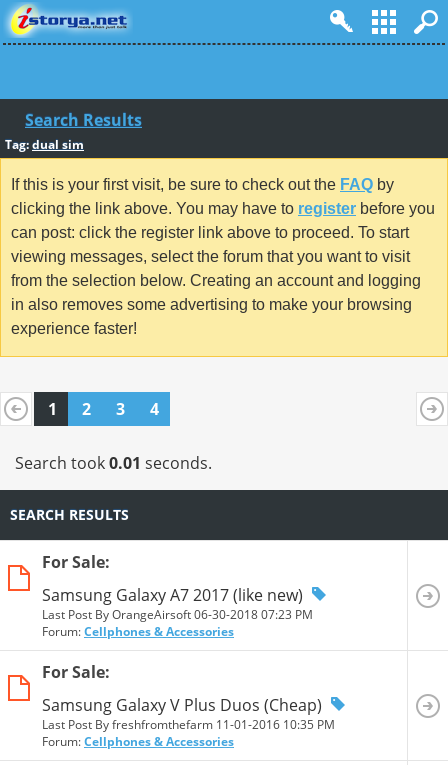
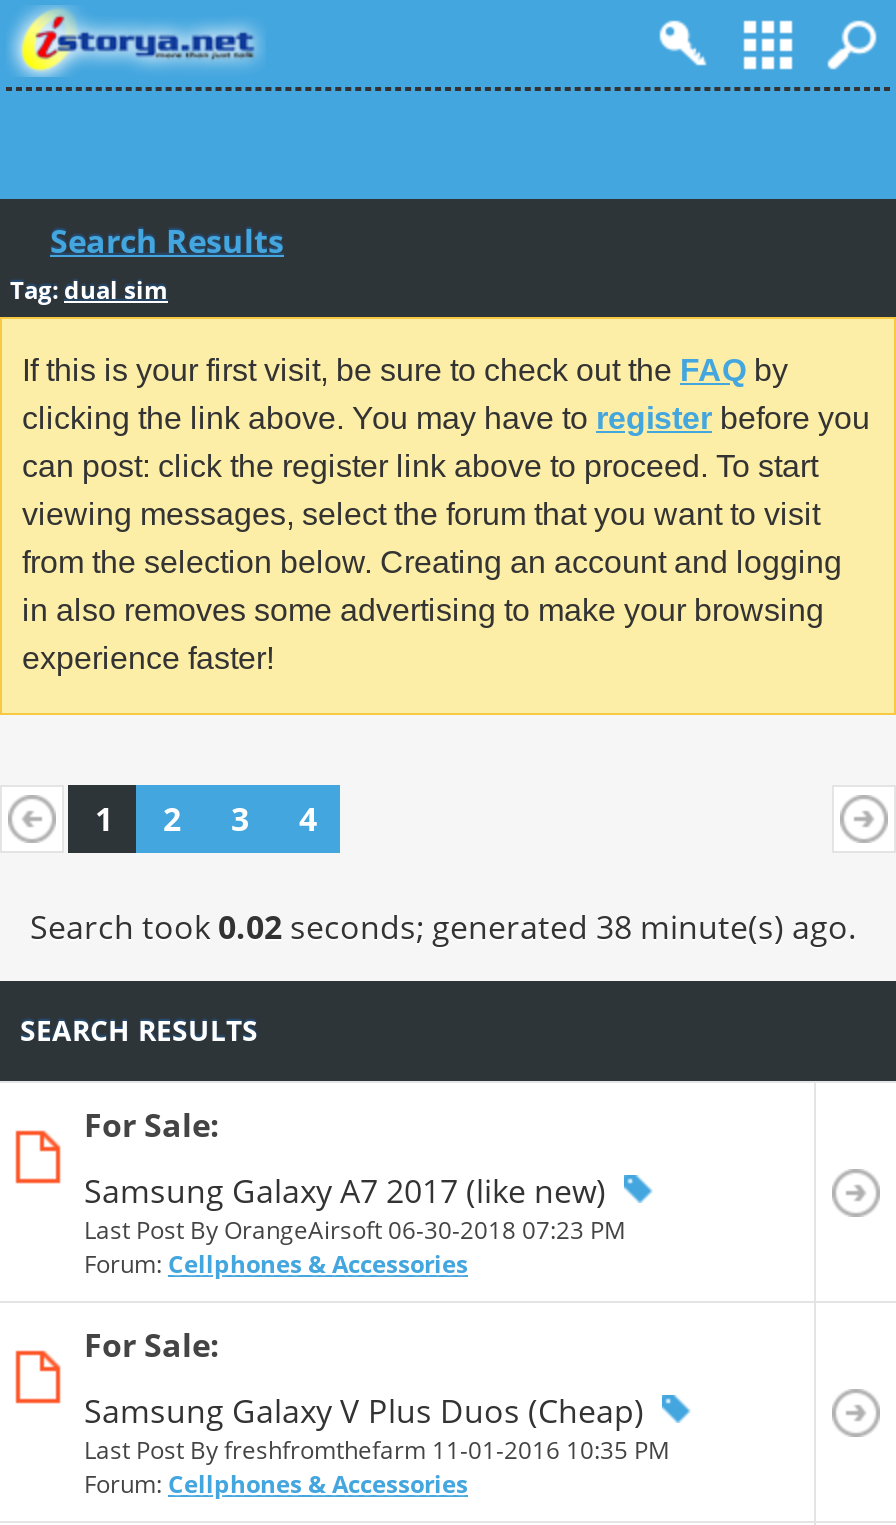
- Search took 0.01 seconds.
+ Search took 0.02 seconds; generated 38 minute(s) ago.
